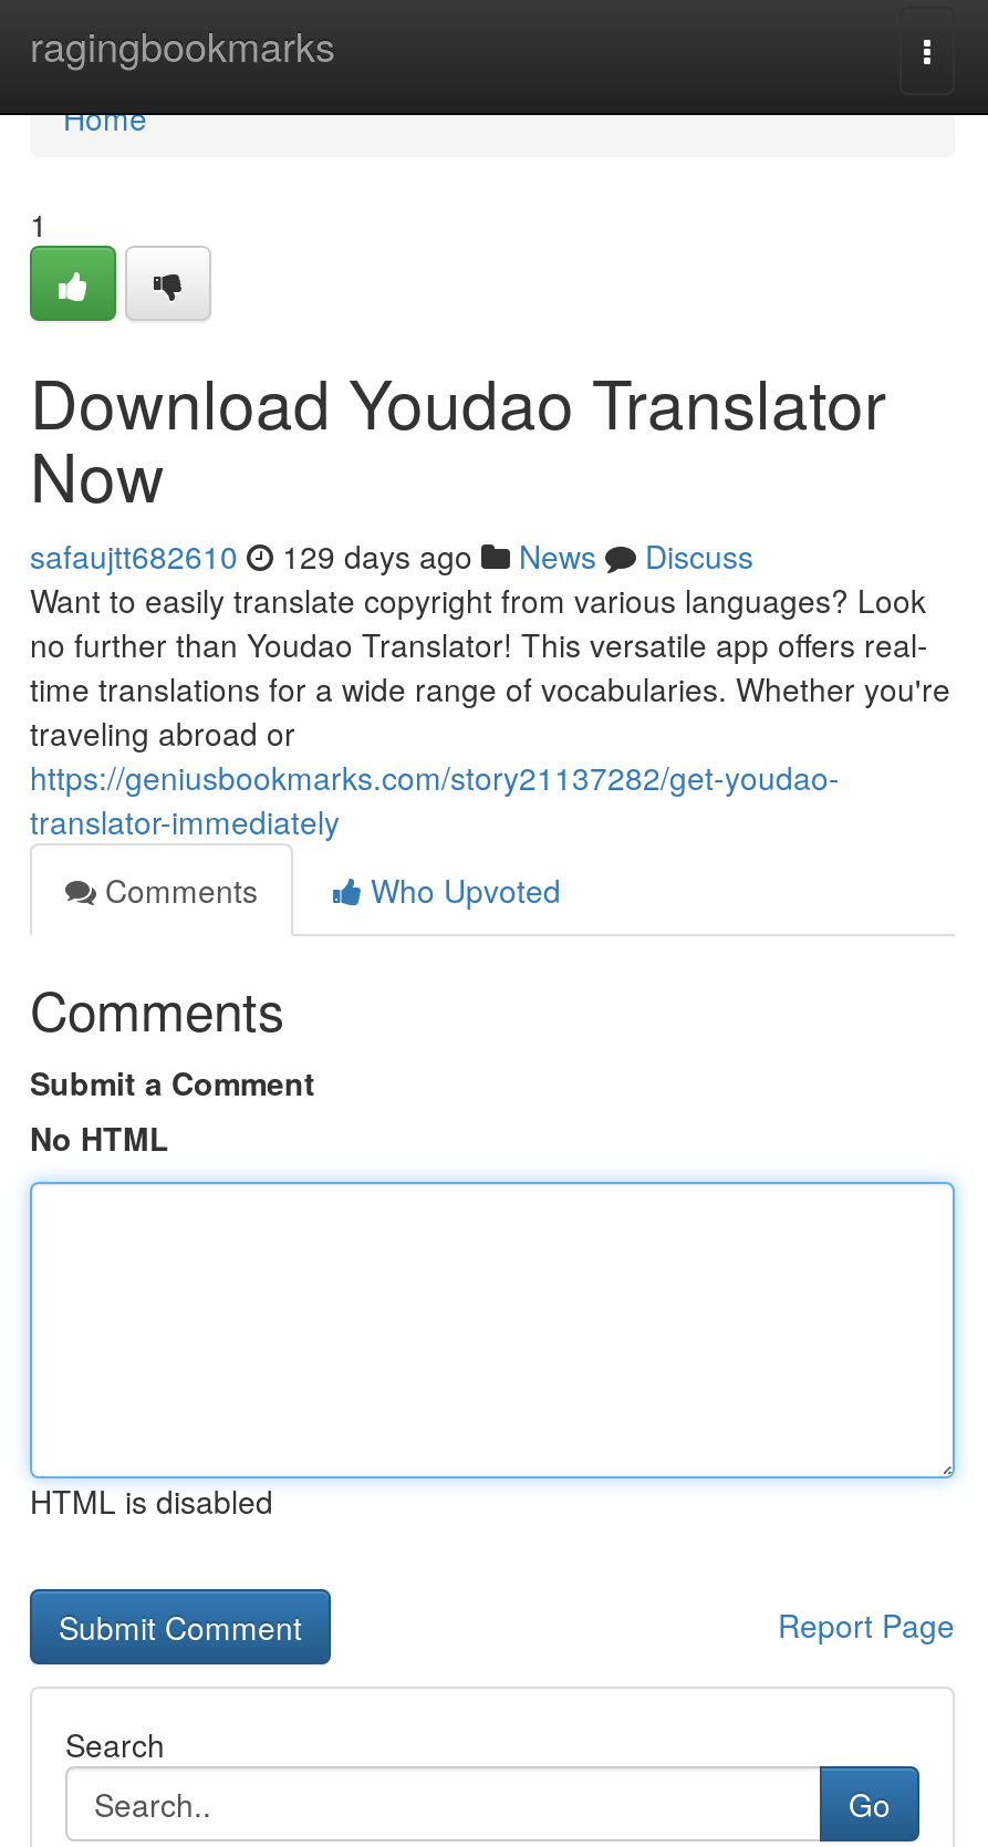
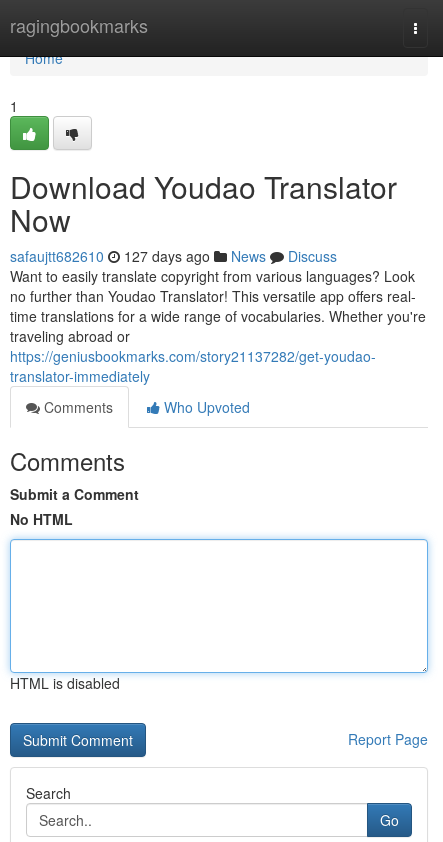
- safaujtt682610 129 days ago News Discuss
+ safaujtt682610 127 days ago News Discuss
